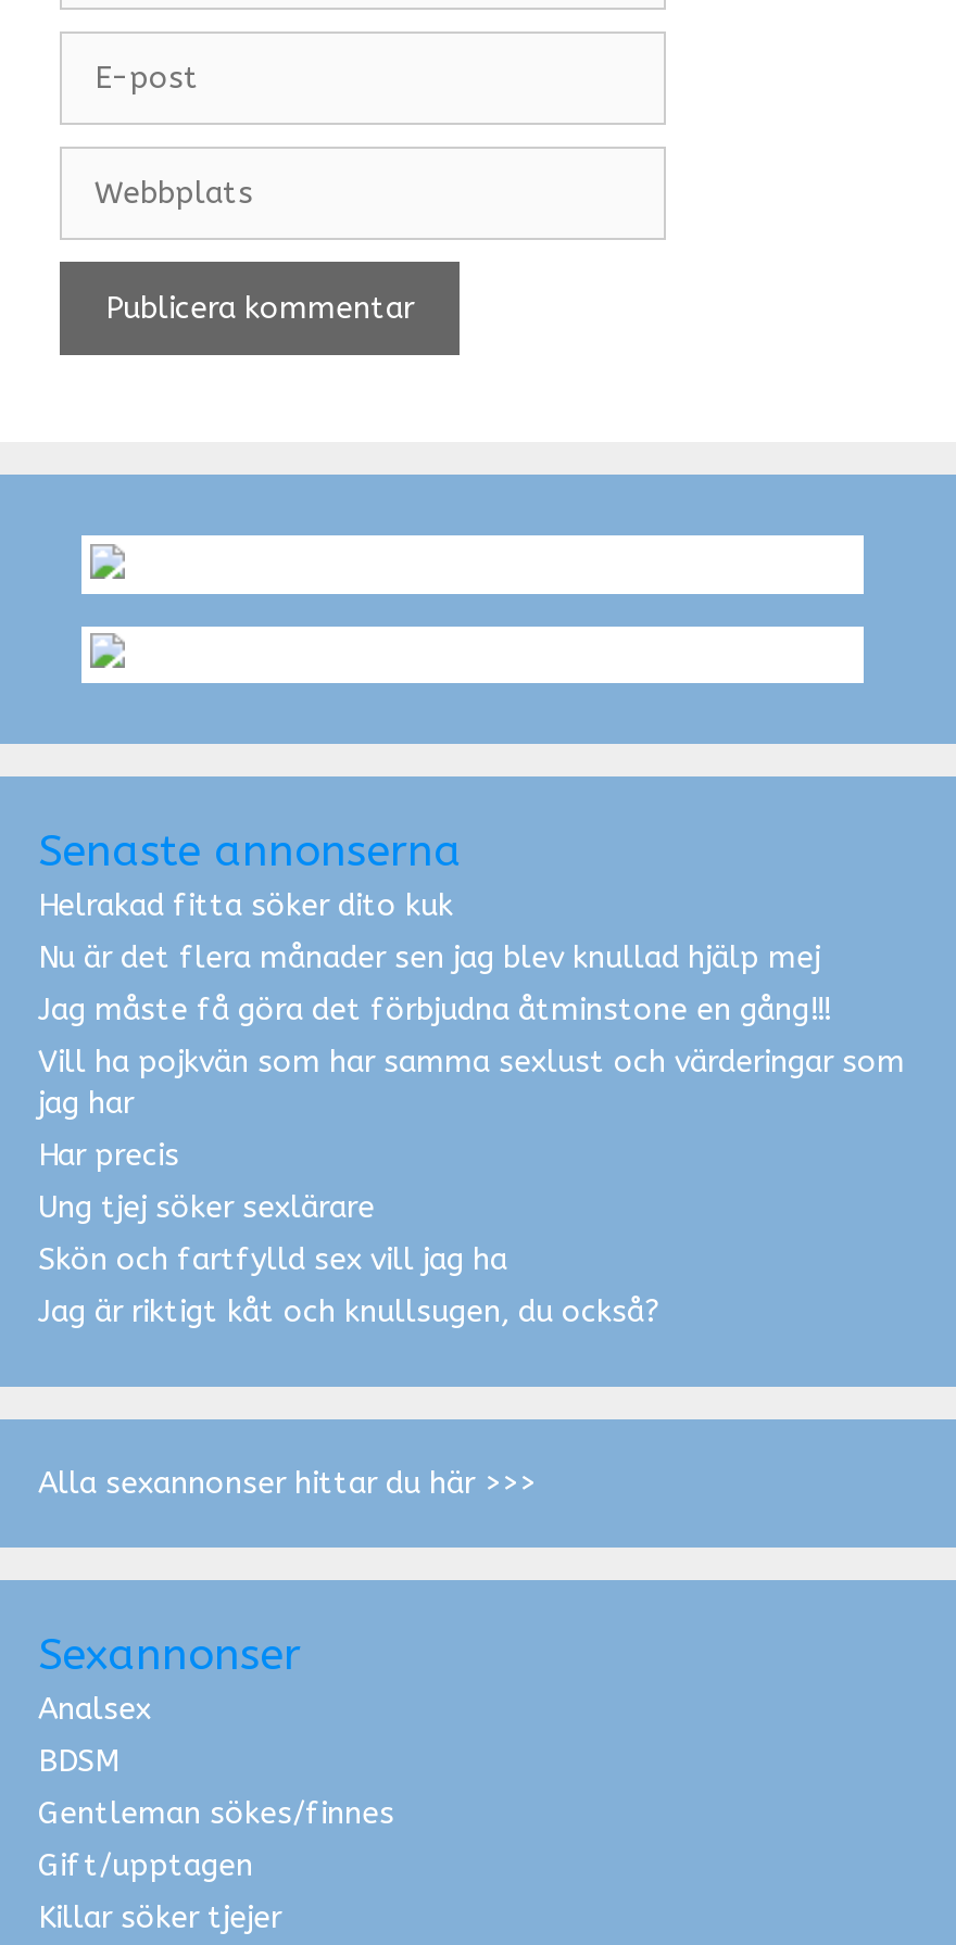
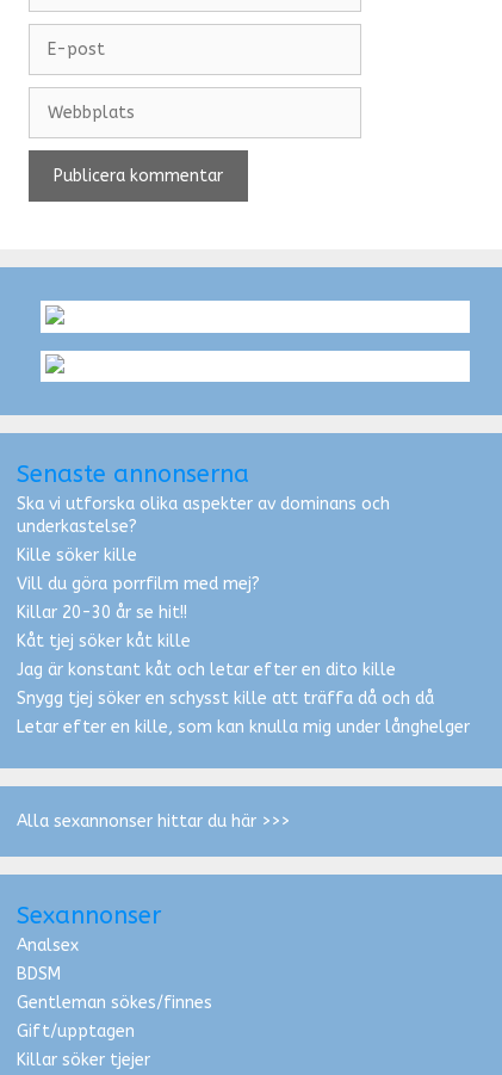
- Helrakad fitta söker dito kuk
- Nu är det flera månader sen jag blev knullad hjälp mej
- Jag måste få göra det förbjudna åtminstone en gång!!!
- Vill ha pojkvän som har samma sexlust och värderingar som
- jag har
- Har precis
- Ung tjej söker sexlärare
- Skön och fartfylld sex vill jag ha
- Jag är riktigt kåt och knullsugen, du också?
+ Ska vi utforska olika aspekter av dominans och
+ underkastelse?
+ Kille söker kille
+ Vill du göra porrfilm med mej?
+ Killar 20-30 år se hit!!
+ Kåt tjej söker kåt kille
+ Jag är konstant kåt och letar efter en dito kille
+ Snygg tjej söker en schysst kille att träffa då och då
+ Letar efter en kille, som kan knulla mig under långhelger
